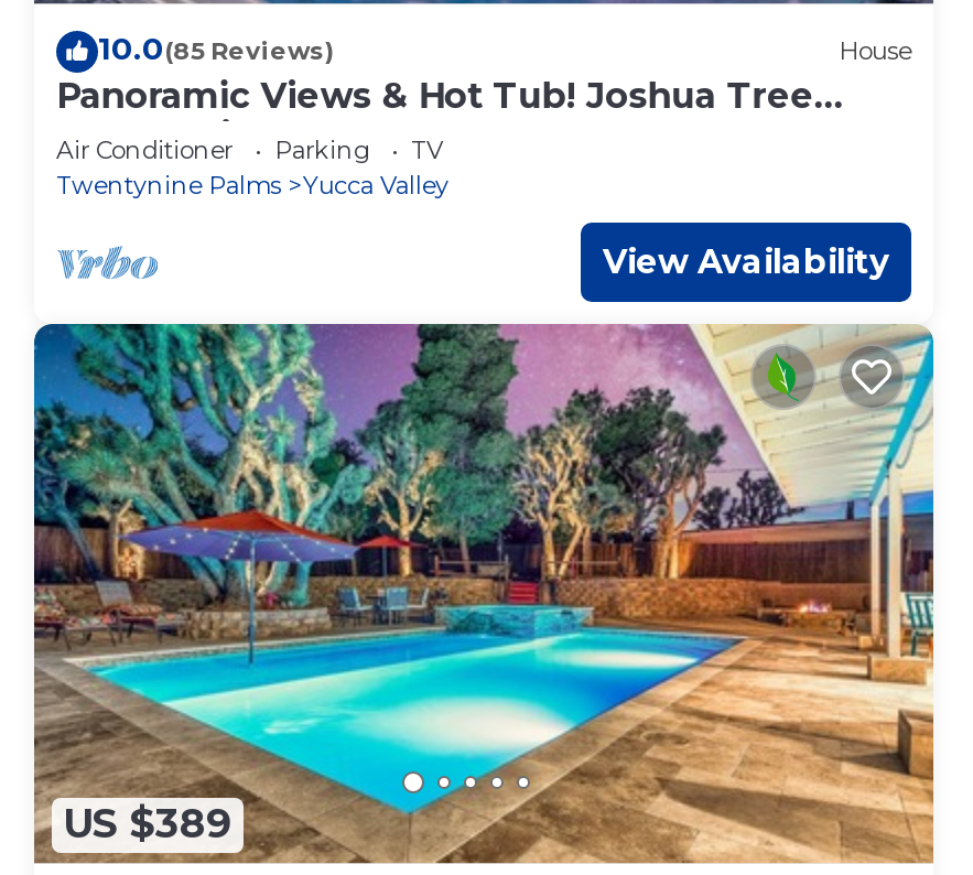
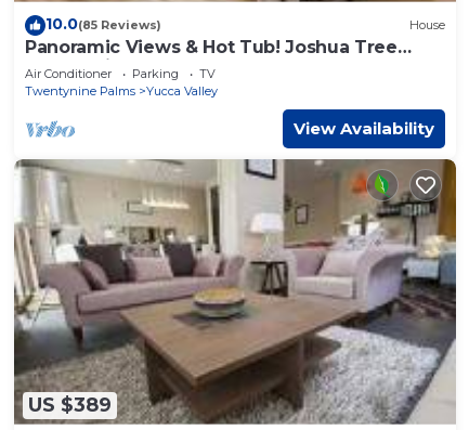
- [image]
+ [image]
